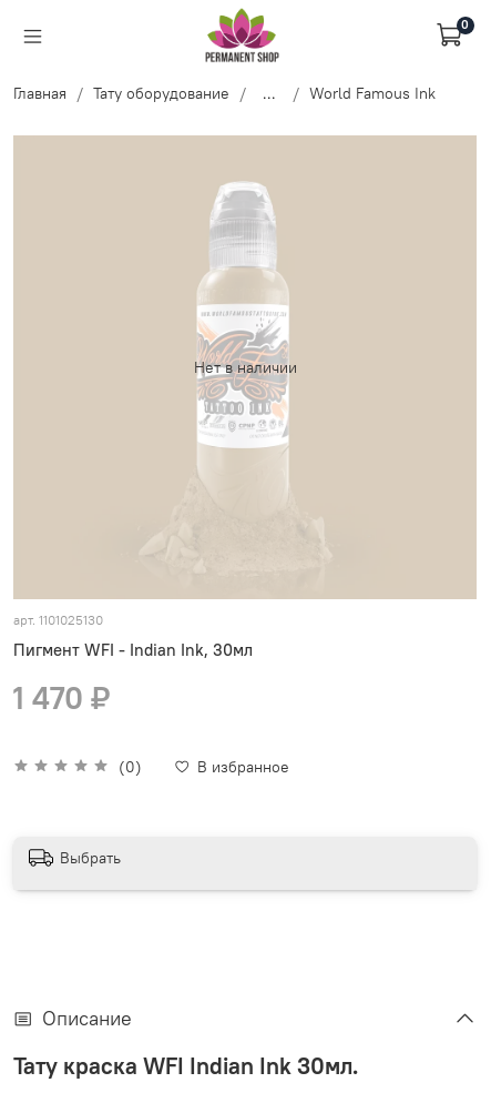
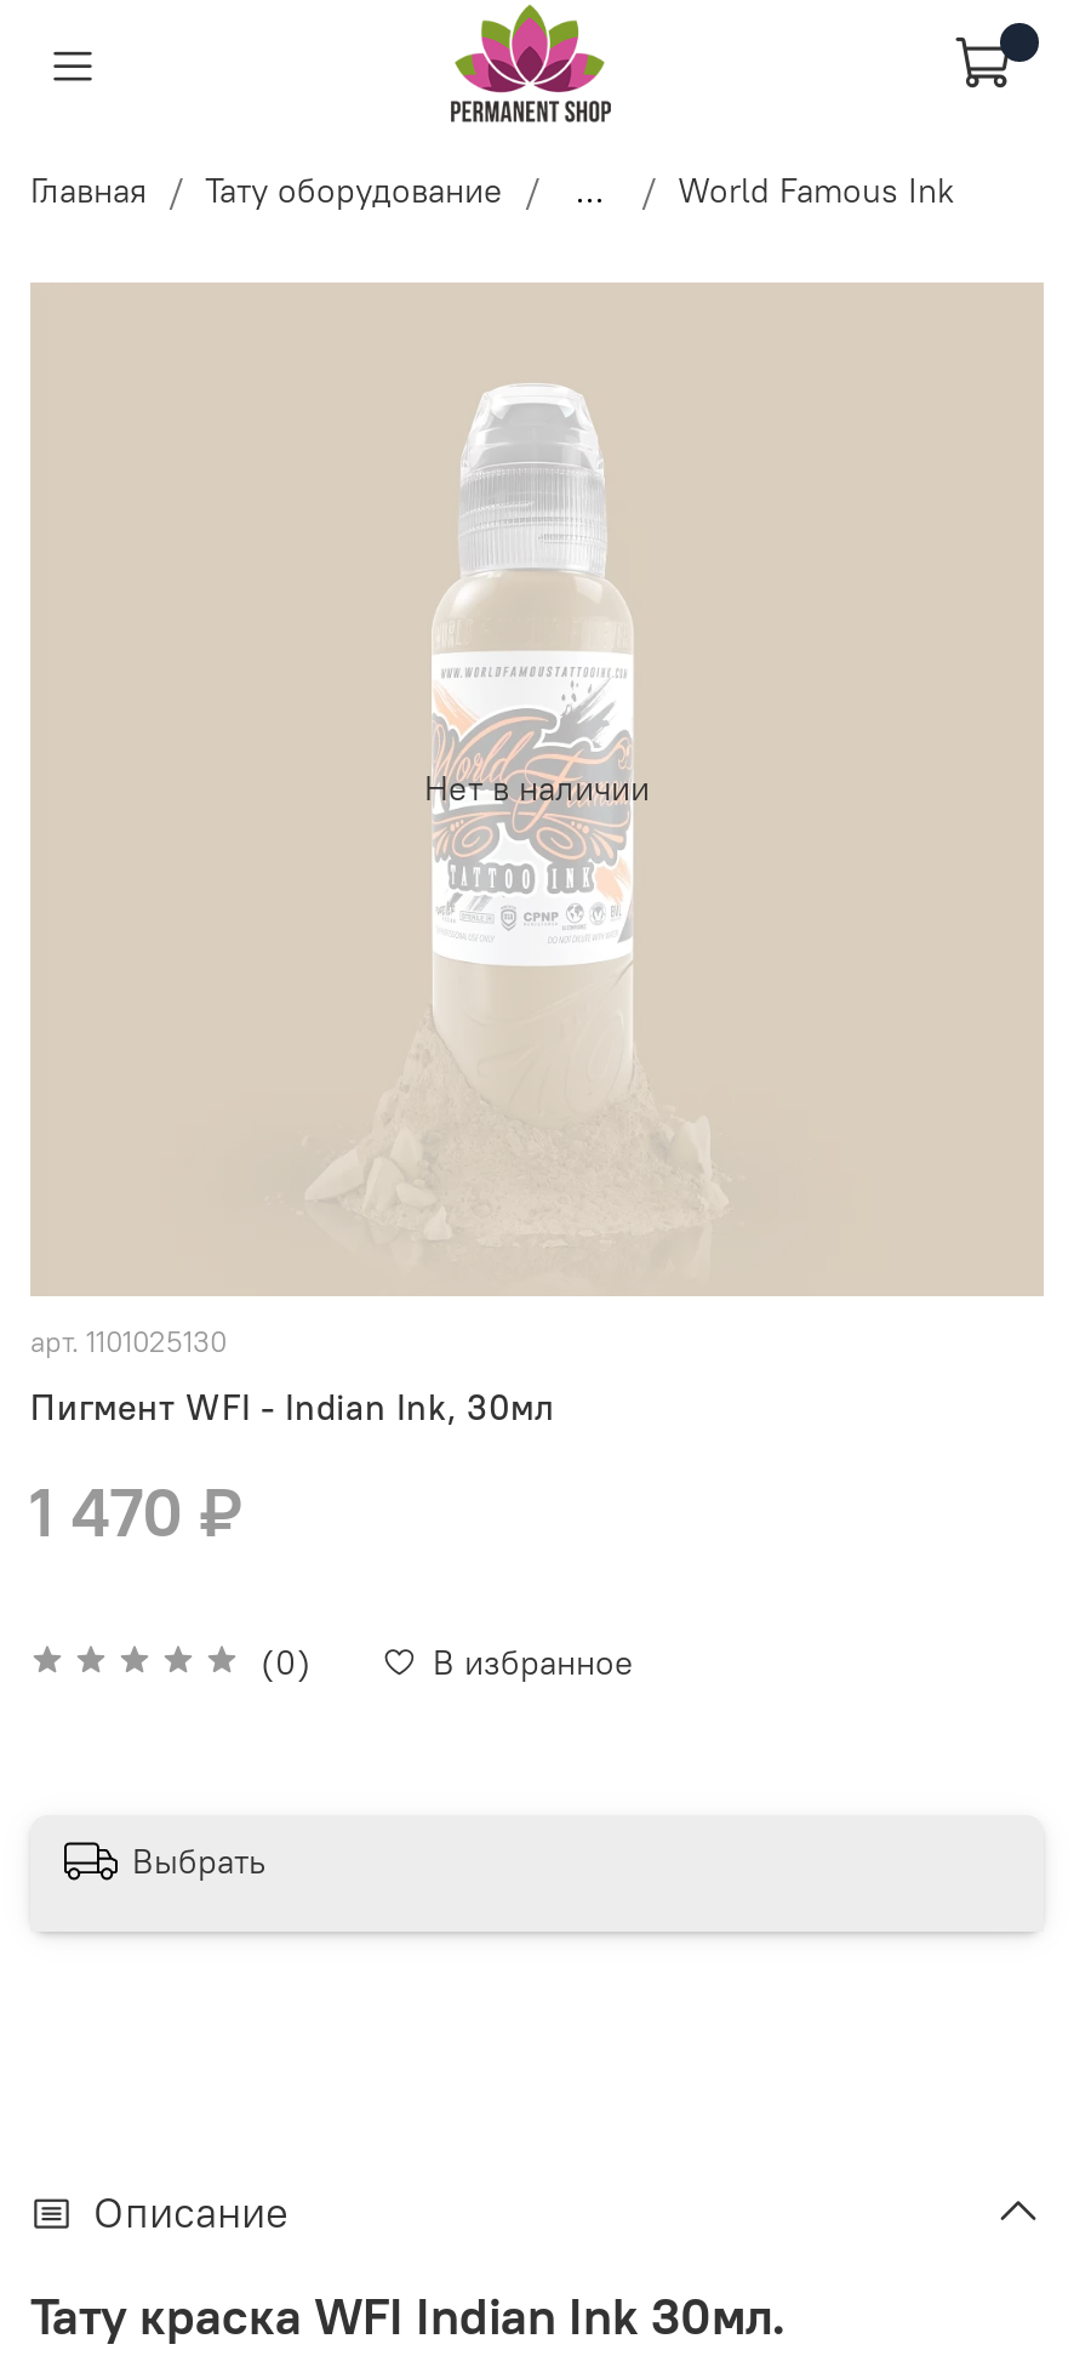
- 0
